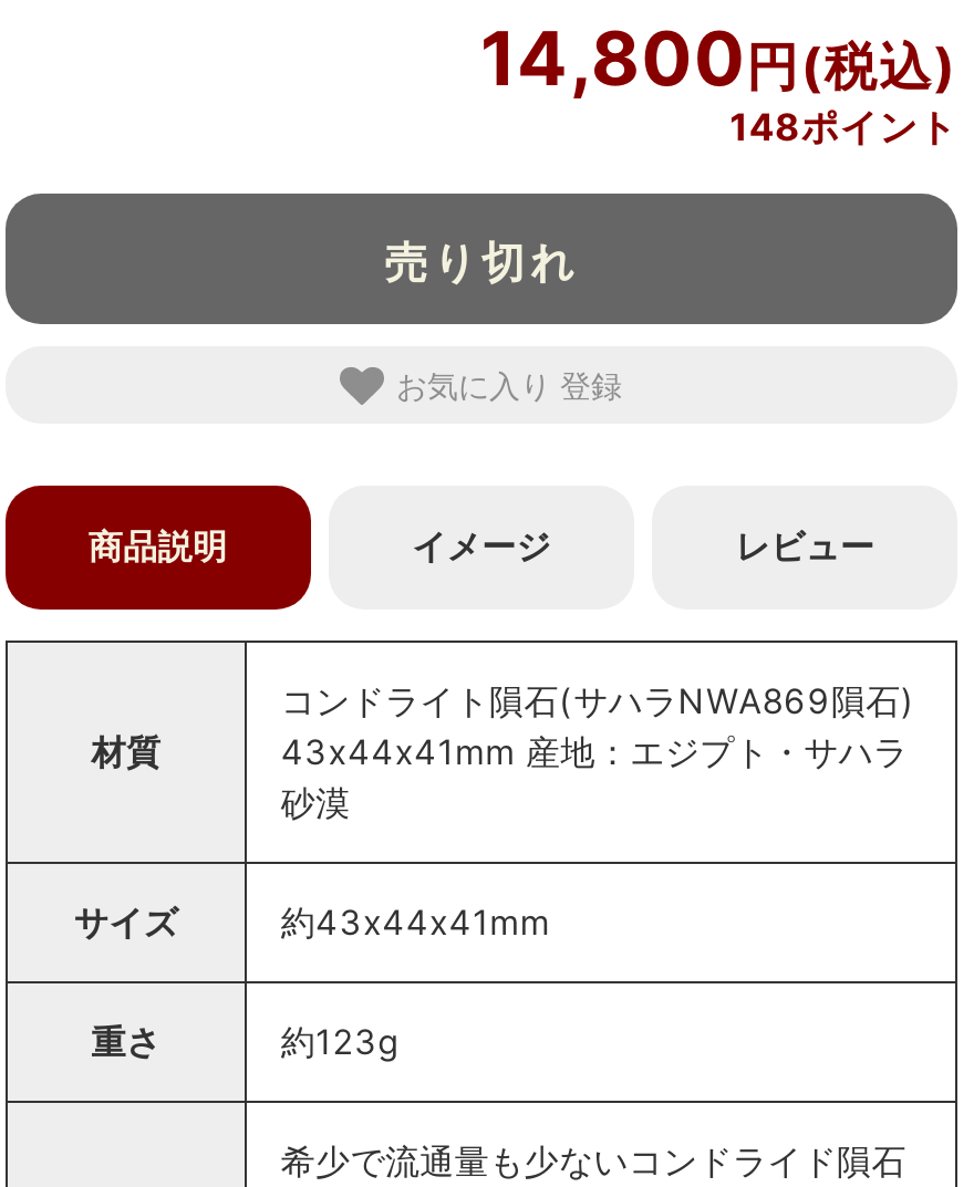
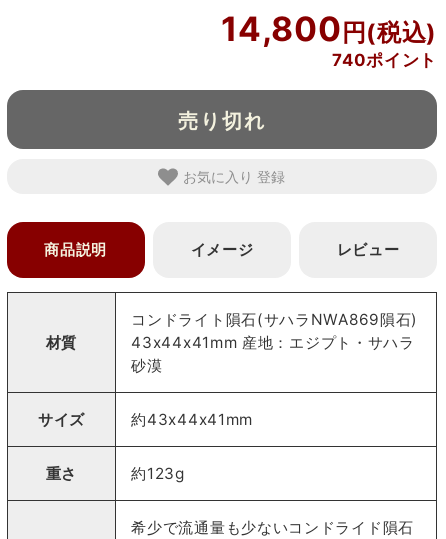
- 148ポイント
+ 740ポイント
